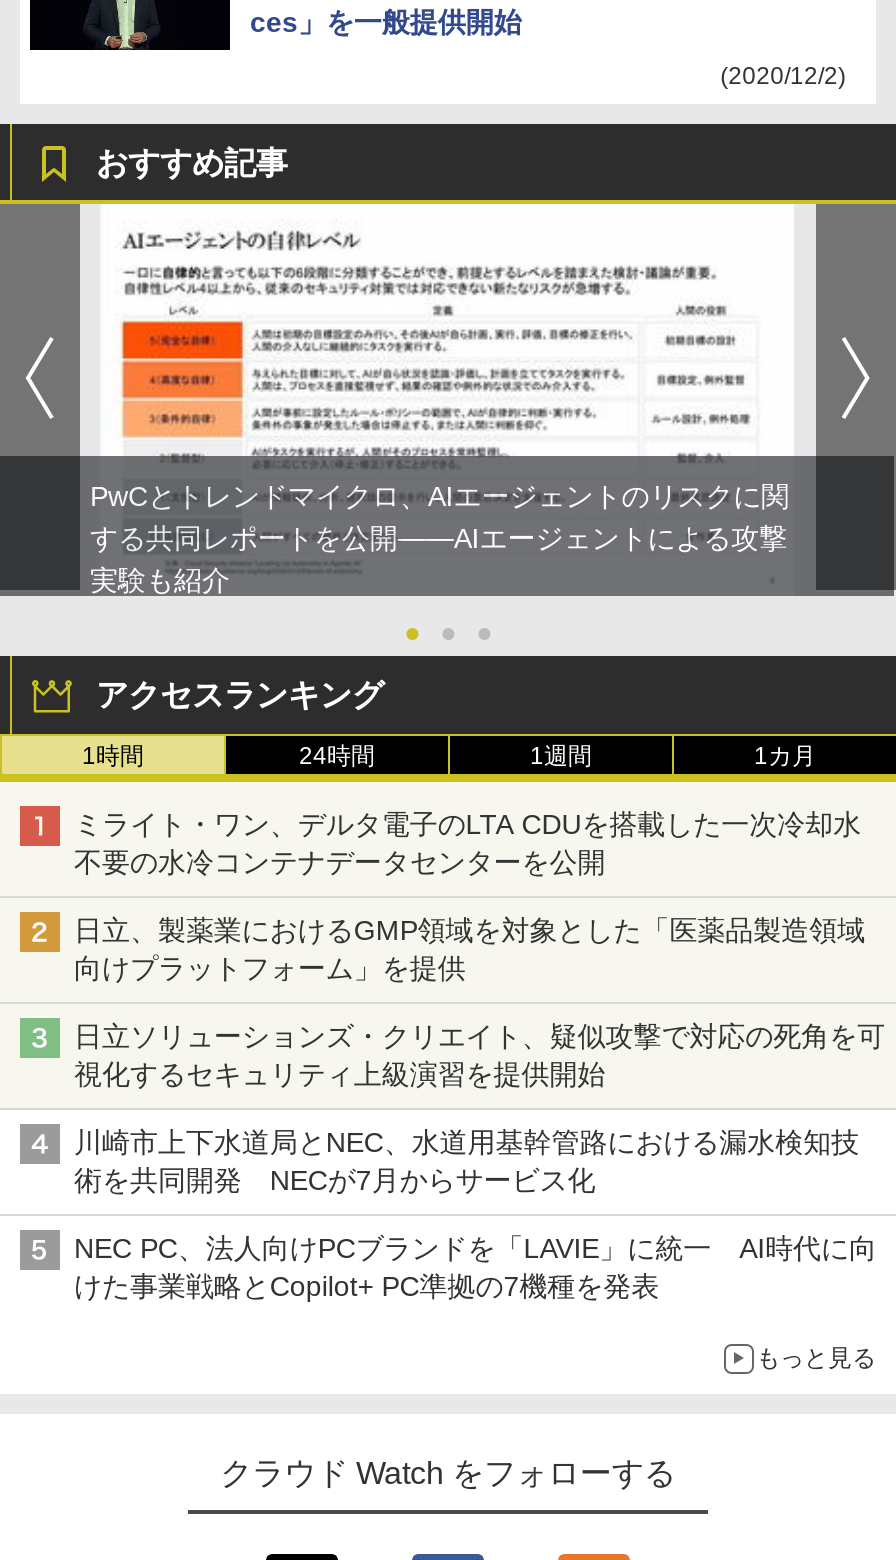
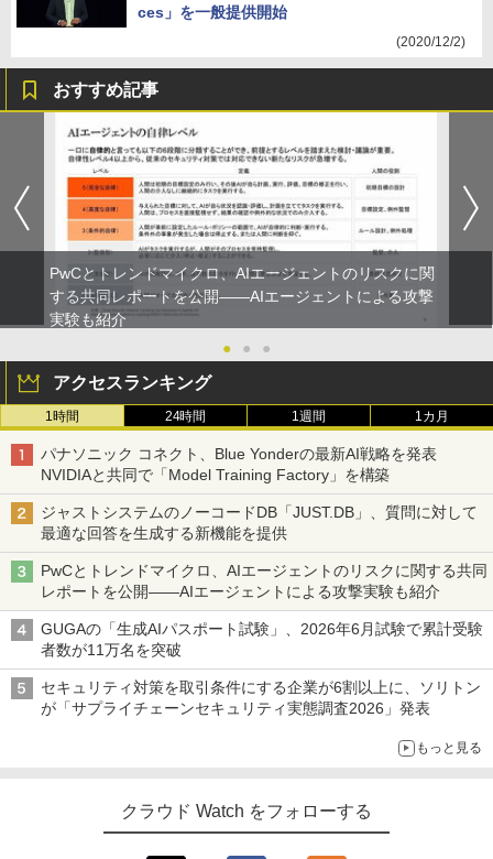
- ミライト・ワン、デルタ電子のLTA CDUを搭載した一次冷却水
- 不要の水冷コンテナデータセンターを公開
+ パナソニック コネクト、Blue Yonderの最新AI戦略を発表
+ NVIDIAと共同で「Model Training Factory」を構築

- 日立、製薬業におけるGMP領域を対象とした「医薬品製造領域
- 向けプラットフォーム」を提供
+ ジャストシステムのノーコードDB「JUST.DB」、質問に対して
+ 最適な回答を生成する新機能を提供

- 日立ソリューションズ・クリエイト、疑似攻撃で対応の死角を可
- 視化するセキュリティ上級演習を提供開始
+ PwCとトレンドマイクロ、AIエージェントのリスクに関する共同
+ レポートを公開――AIエージェントによる攻撃実験も紹介

- 川崎市上下水道局とNEC、水道用基幹管路における漏水検知技
- 術を共同開発 NECが7月からサービス化
+ GUGAの「生成AIパスポート試験」、2026年6月試験で累計受験
+ 者数が11万名を突破

- NEC PC、法人向けPCブランドを「LAVIE」に統一 AI時代に向
- けた事業戦略とCopilot+ PC準拠の7機種を発表
+ セキュリティ対策を取引条件にする企業が6割以上に、ソリトン
+ が「サプライチェーンセキュリティ実態調査2026」発表
